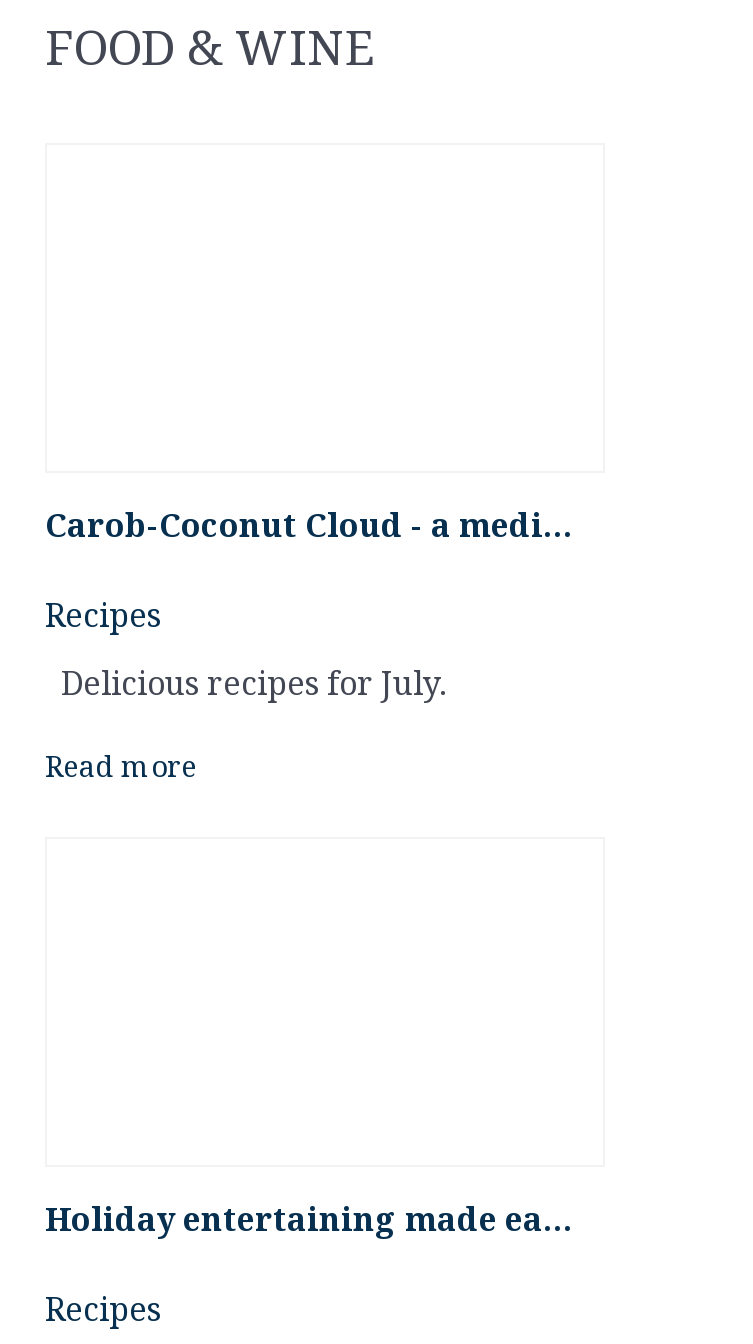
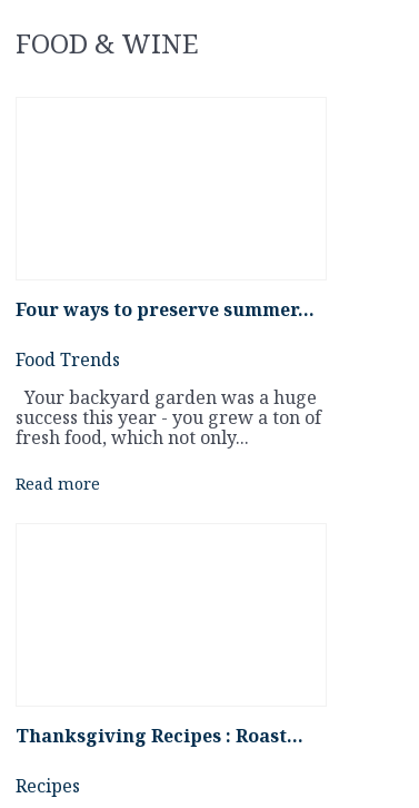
- Carob-Coconut Cloud - a medi…
+ Four ways to preserve summer…

- Recipes
+ Food Trends

- Delicious recipes for July.
+ Your backyard garden was a huge
+ success this year - you grew a ton of
+ fresh food, which not only...

- Holiday entertaining made ea…
+ Thanksgiving Recipes : Roast…
